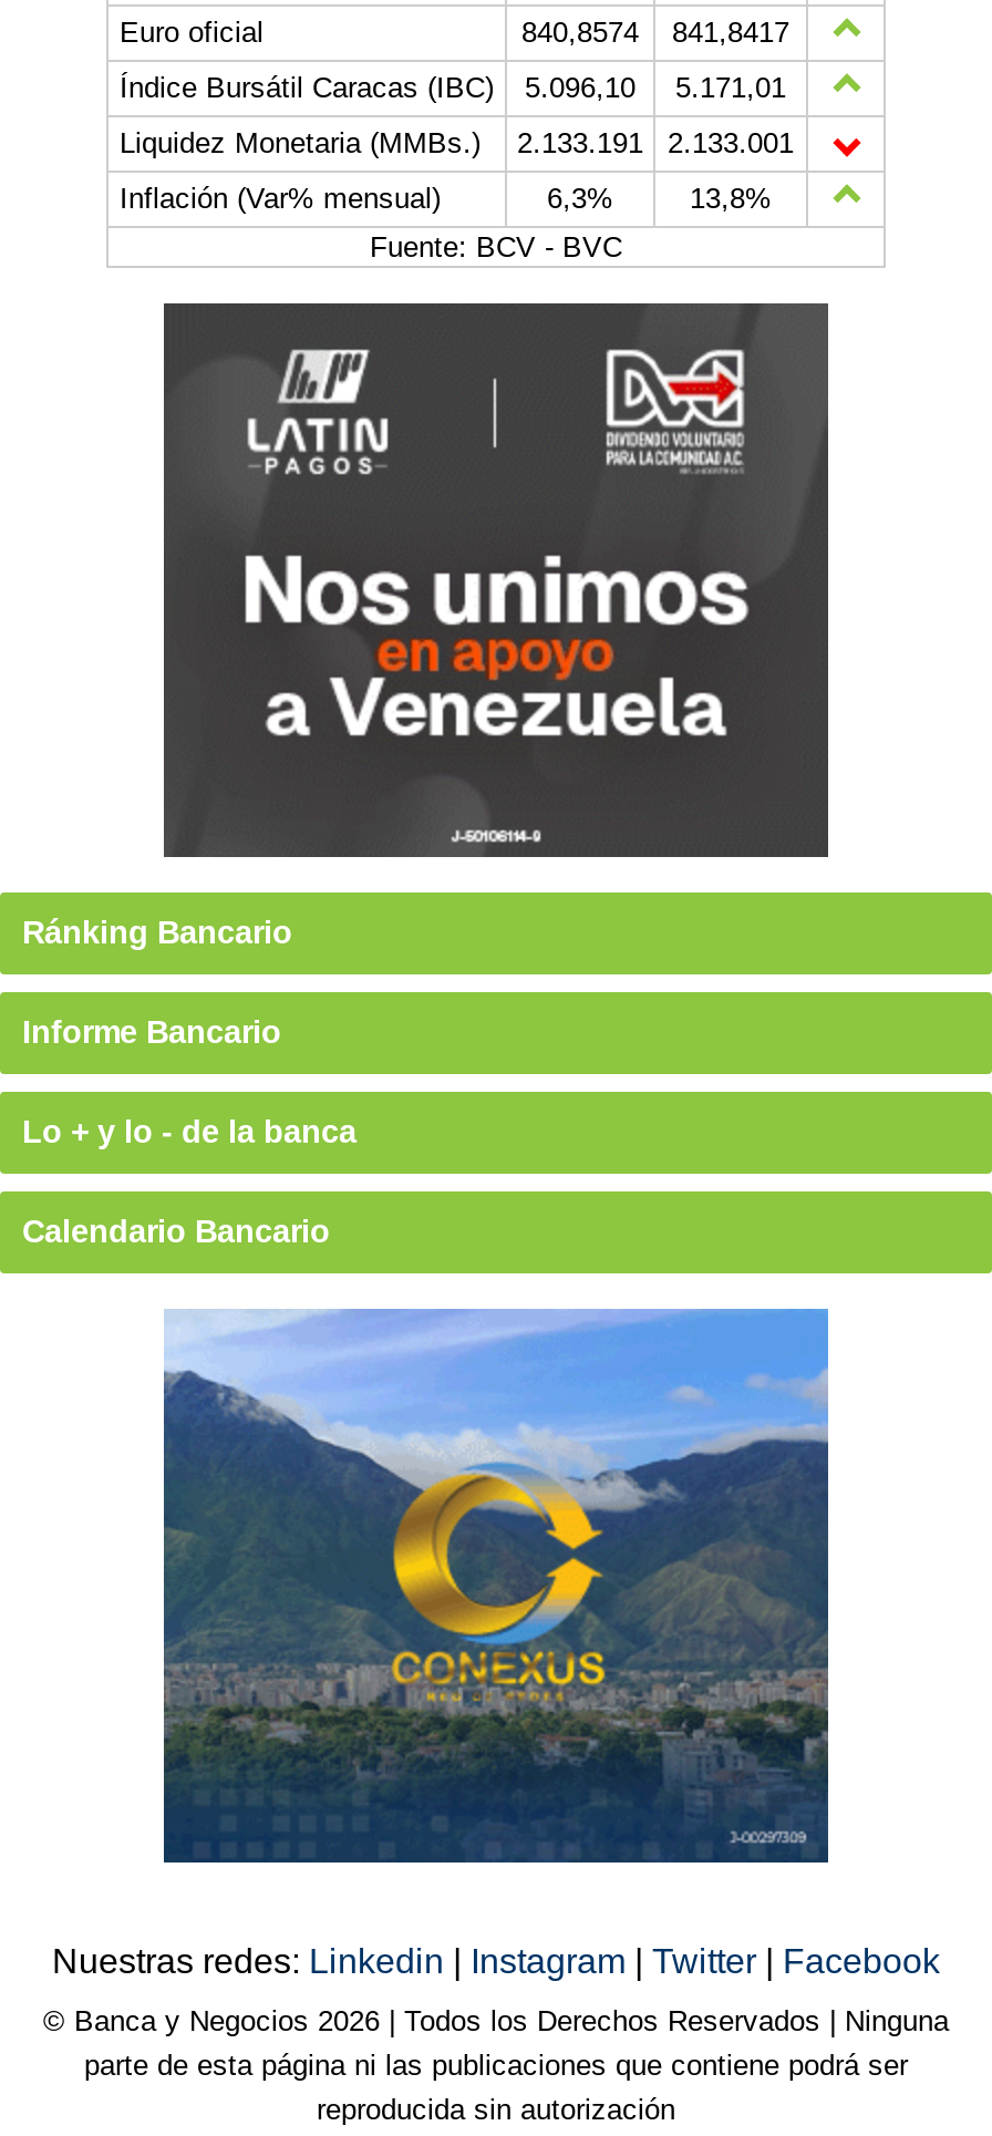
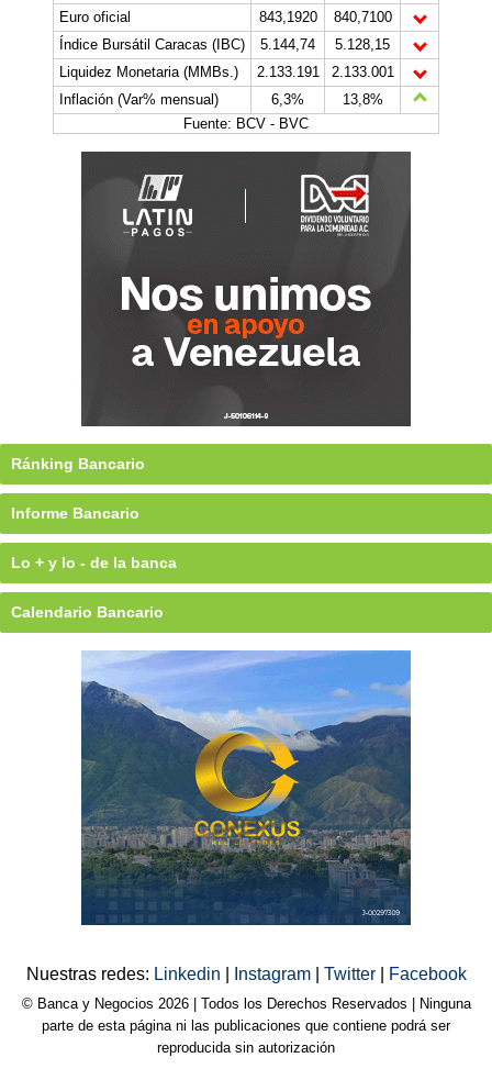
- 840,8574
+ 843,1920

- 841,8417
+ 840,7100

- 5.096,10
+ 5.144,74

- 5.171,01
+ 5.128,15
